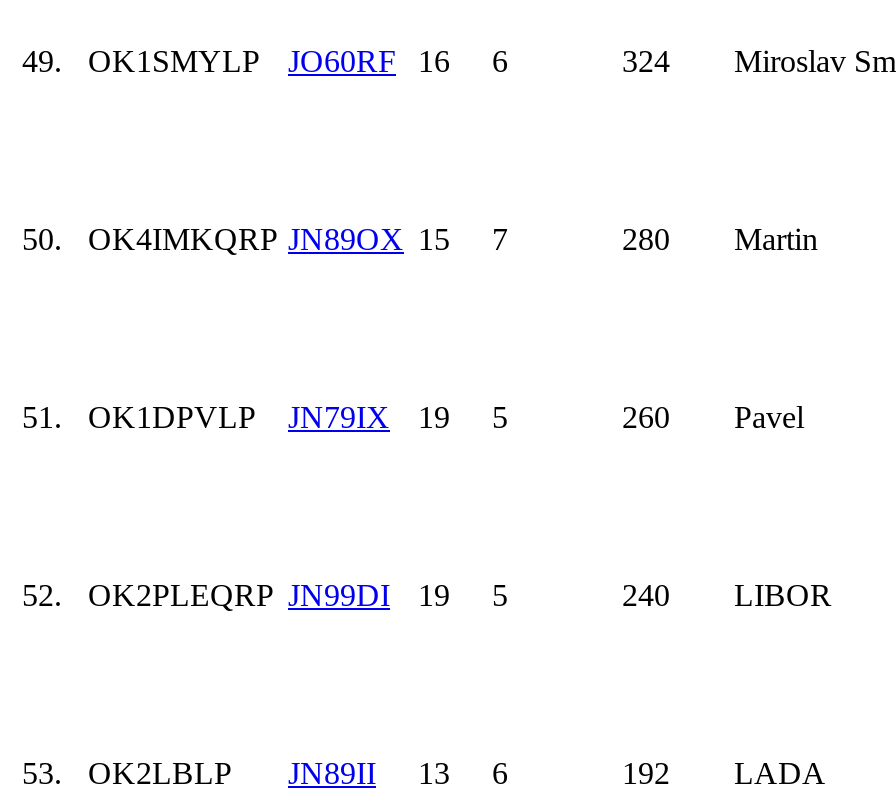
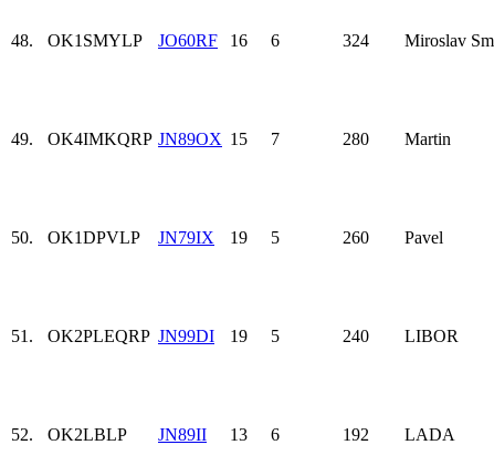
- 49. OK1SMYLP JO60RF 16 6
+ 48. OK1SMYLP JO60RF 16 6

- 50. OK4IMKQRP JN89OX 15 7
+ 49. OK4IMKQRP JN89OX 15 7

- 51. OK1DPVLP JN79IX 19 5
+ 50. OK1DPVLP JN79IX 19 5

- 52. OK2PLEQRP JN99DI 19 5
+ 51. OK2PLEQRP JN99DI 19 5

- 53. OK2LBLP JN89II 13 6
+ 52. OK2LBLP JN89II 13 6
